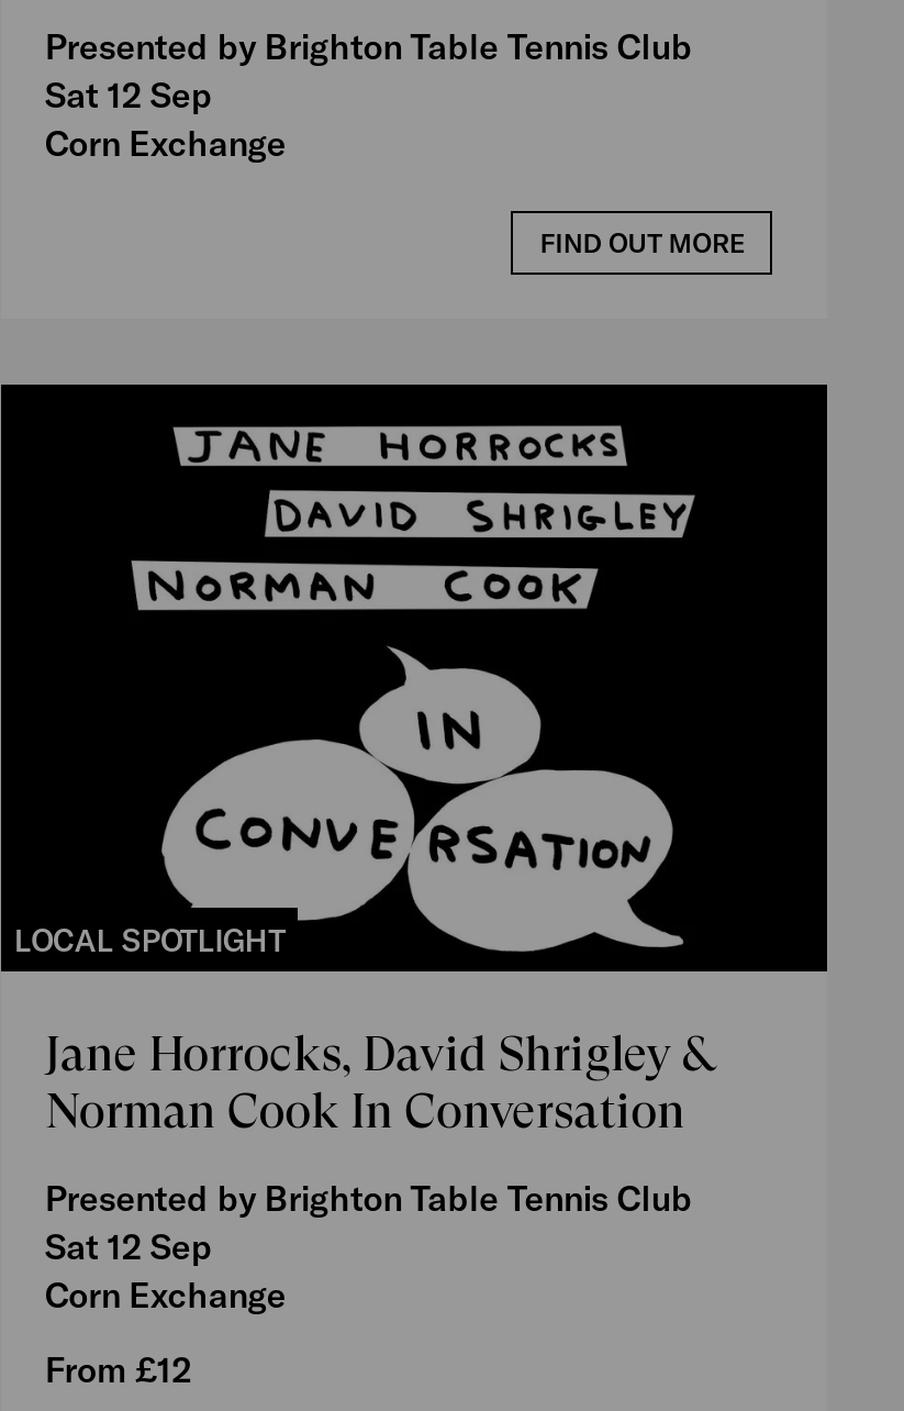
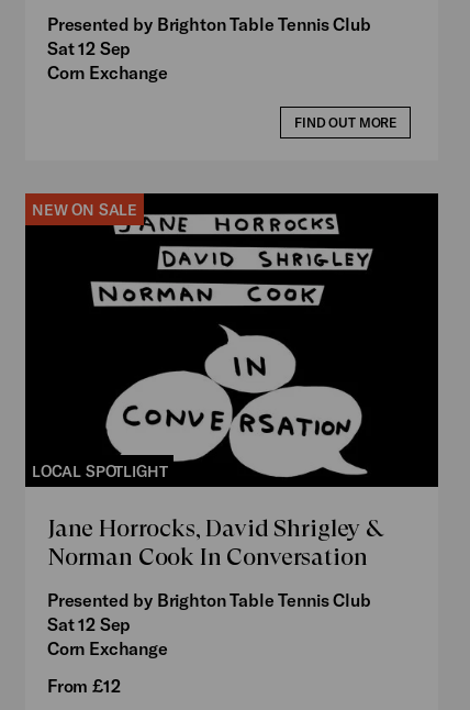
+ NEW ON SALE
